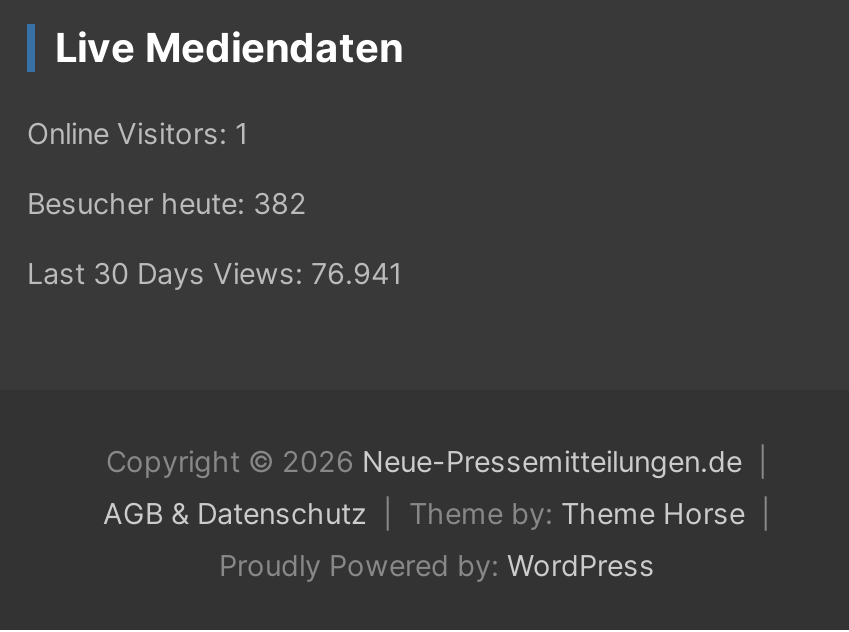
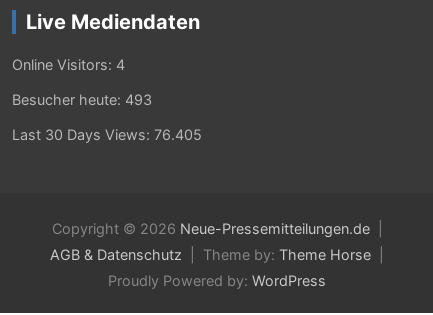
- Online Visitors: 1
+ Online Visitors: 4

- Besucher heute: 382
+ Besucher heute: 493

- Last 30 Days Views: 76.941
+ Last 30 Days Views: 76.405
